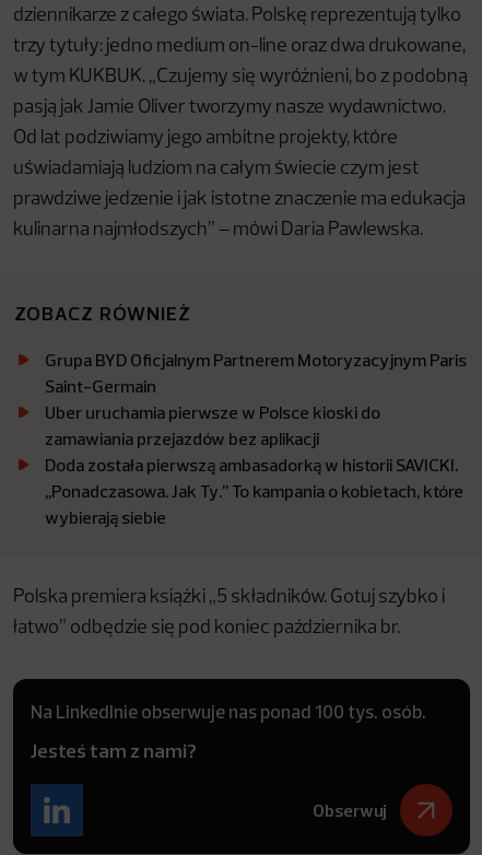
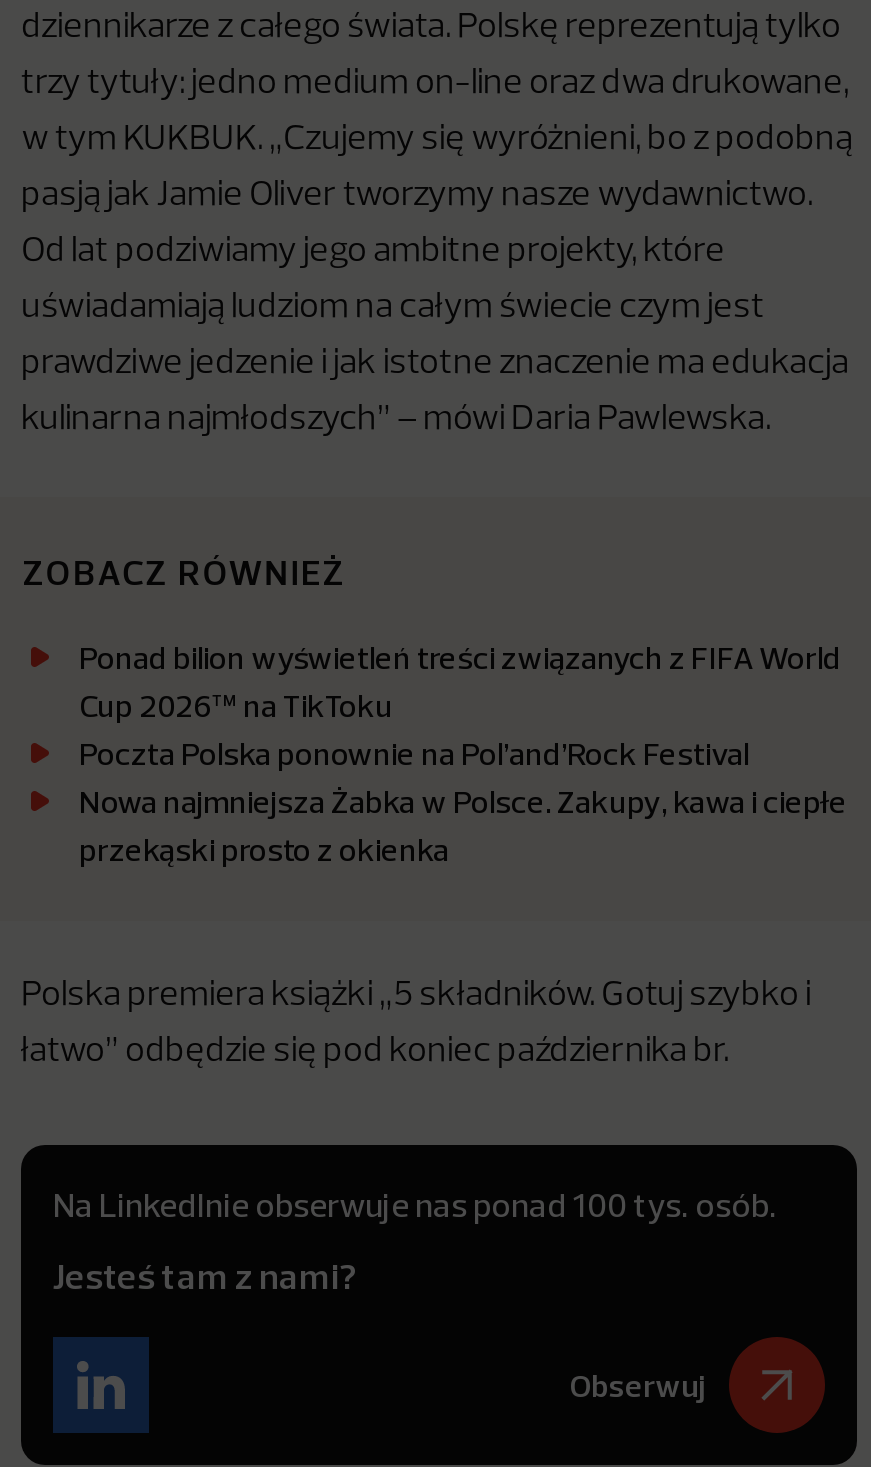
- Grupa BYD Oficjalnym Partnerem Motoryzacyjnym Paris
- Saint-Germain
- Uber uruchamia pierwsze w Polsce kioski do
- zamawiania przejazdów bez aplikacji
- Doda została pierwszą ambasadorką w historii SAVICKI.
- ,,Ponadczasowa. Jak Ty.’’ To kampania o kobietach, które
- wybierają siebie
+ Ponad bilion wyświetleń treści związanych z FIFA World
+ Cup 2026™ na TikToku
+ Poczta Polska ponownie na Pol’and’Rock Festival
+ Nowa najmniejsza Żabka w Polsce. Zakupy, kawa i ciepłe
+ przekąski prosto z okienka
